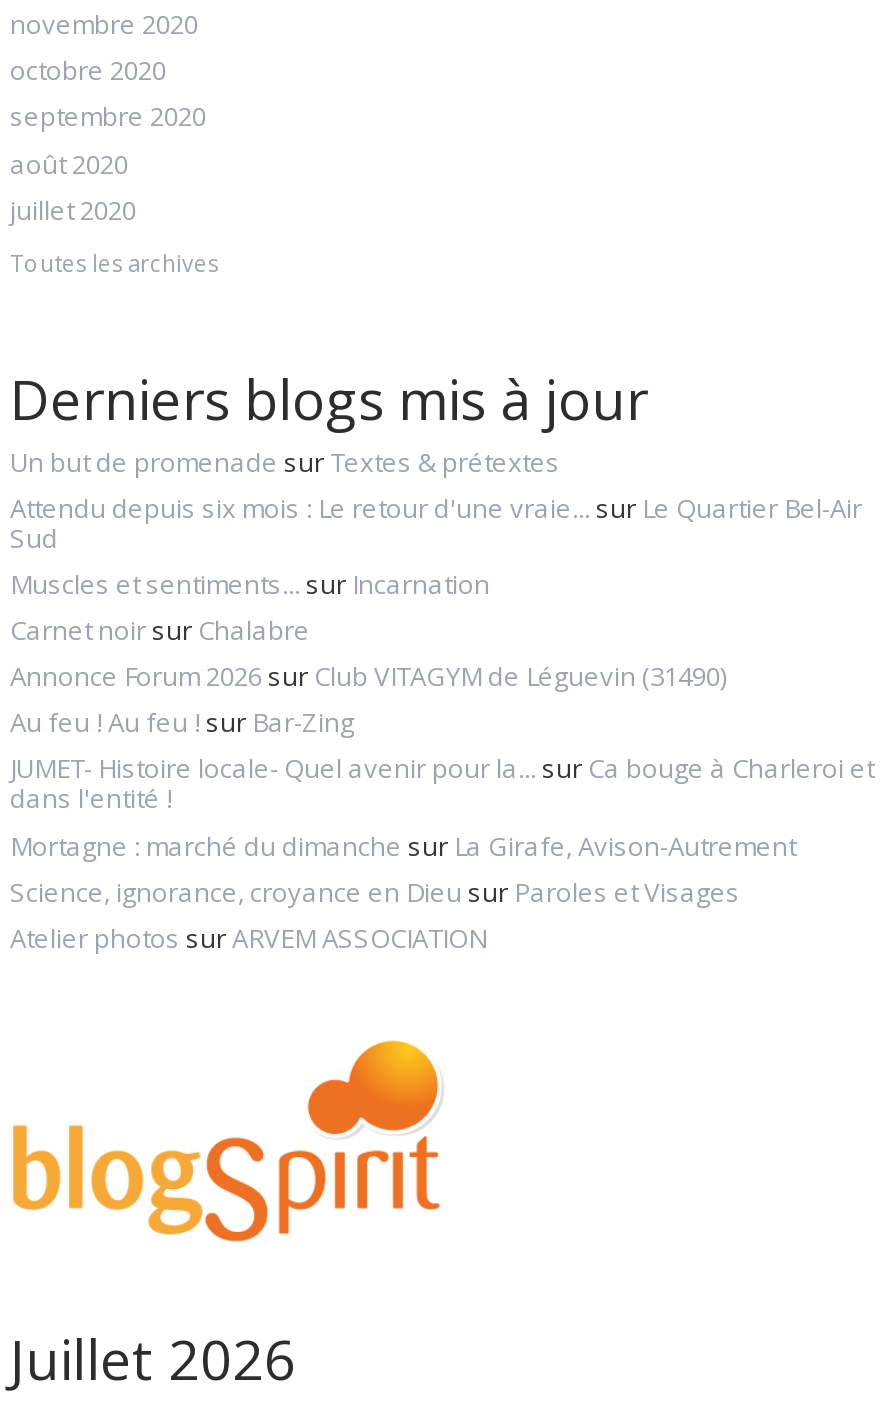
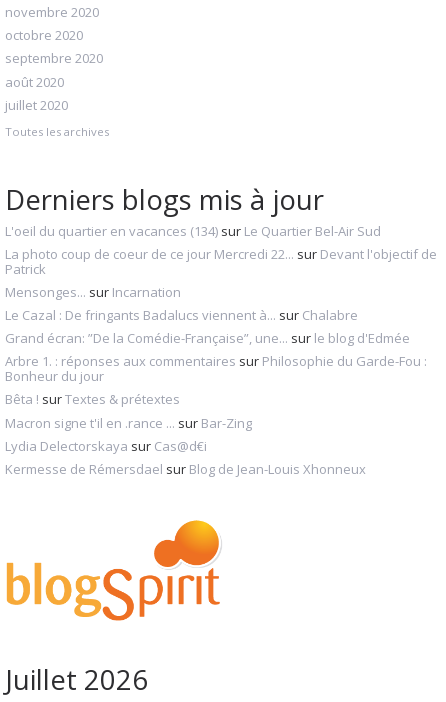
- Un but de promenade sur Textes & prétextes
- Attendu depuis six mois : Le retour d'une vraie... sur Le Quartier Bel-Air
- Sud
- Muscles et sentiments... sur Incarnation
- Carnet noir sur Chalabre
- Annonce Forum 2026 sur Club VITAGYM de Léguevin (31490)
- Au feu ! Au feu ! sur Bar-Zing
- JUMET- Histoire locale- Quel avenir pour la... sur Ca bouge à Charleroi et
- dans l'entité !
- Mortagne : marché du dimanche sur La Girafe, Avison-Autrement
- Science, ignorance, croyance en Dieu sur Paroles et Visages
- Atelier photos sur ARVEM ASSOCIATION
+ L'oeil du quartier en vacances (134) sur Le Quartier Bel-Air Sud
+ La photo coup de coeur de ce jour Mercredi 22... sur Devant l'objectif de
+ Patrick
+ Mensonges... sur Incarnation
+ Le Cazal : De fringants Badalucs viennent à... sur Chalabre
+ Grand écran: ”De la Comédie-Française”, une... sur le blog d'Edmée
+ Arbre 1. : réponses aux commentaires sur Philosophie du Garde-Fou :
+ Bonheur du jour
+ Bêta ! surTextes & prétextes
+ Macron signe t'il en .rance ... sur Bar-Zing
+ Lydia Delectorskaya sur Cas@d€i
+ Kermesse de Rémersdael sur Blog de Jean-Louis Xhonneux
